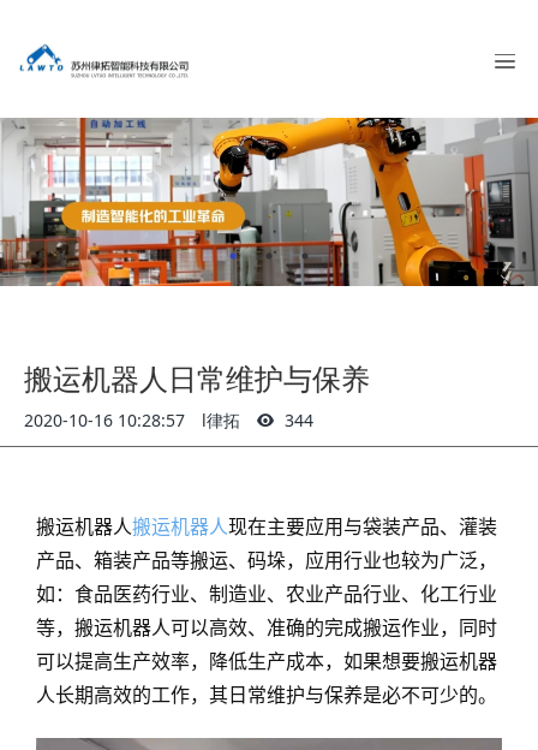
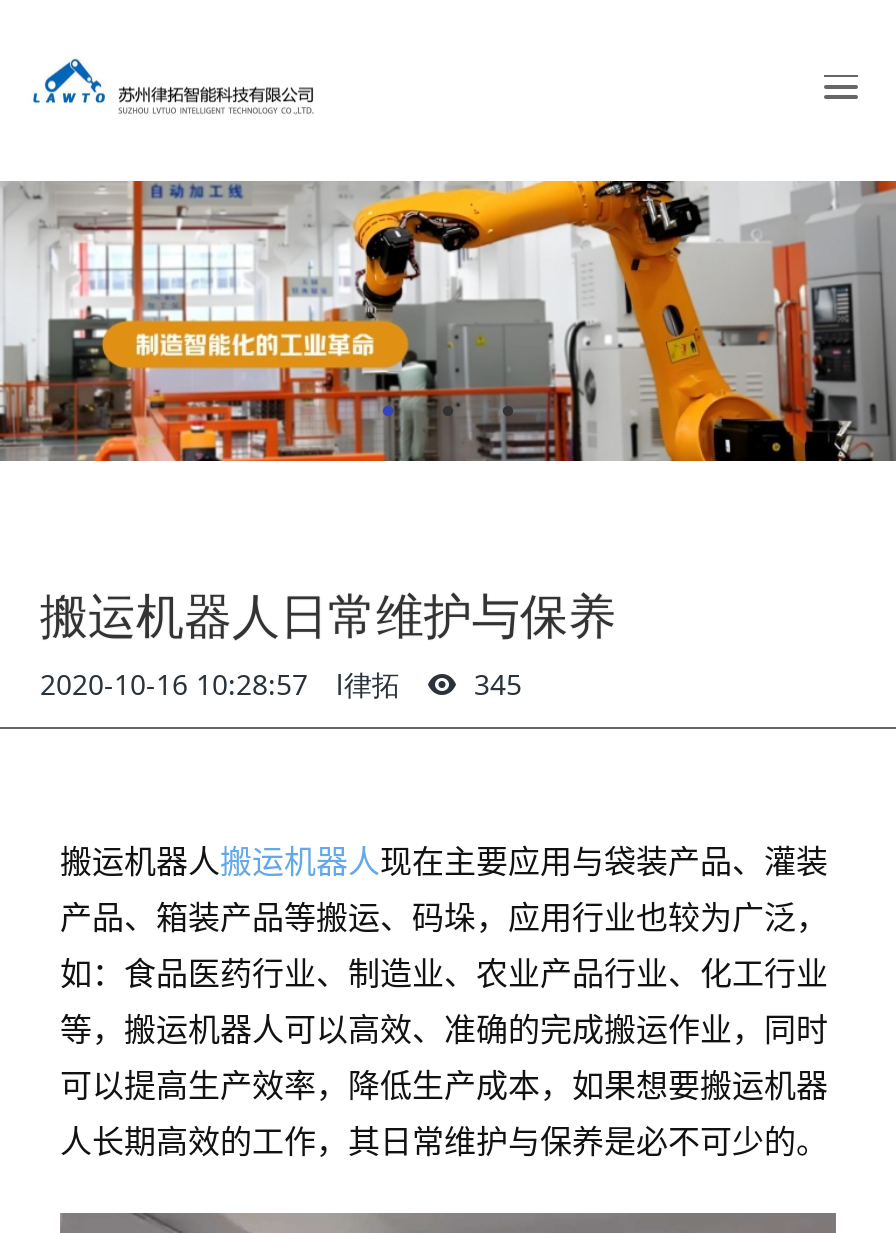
- 2020-10-16 10:28:57 l律拓 344
+ 2020-10-16 10:28:57 l律拓 345
